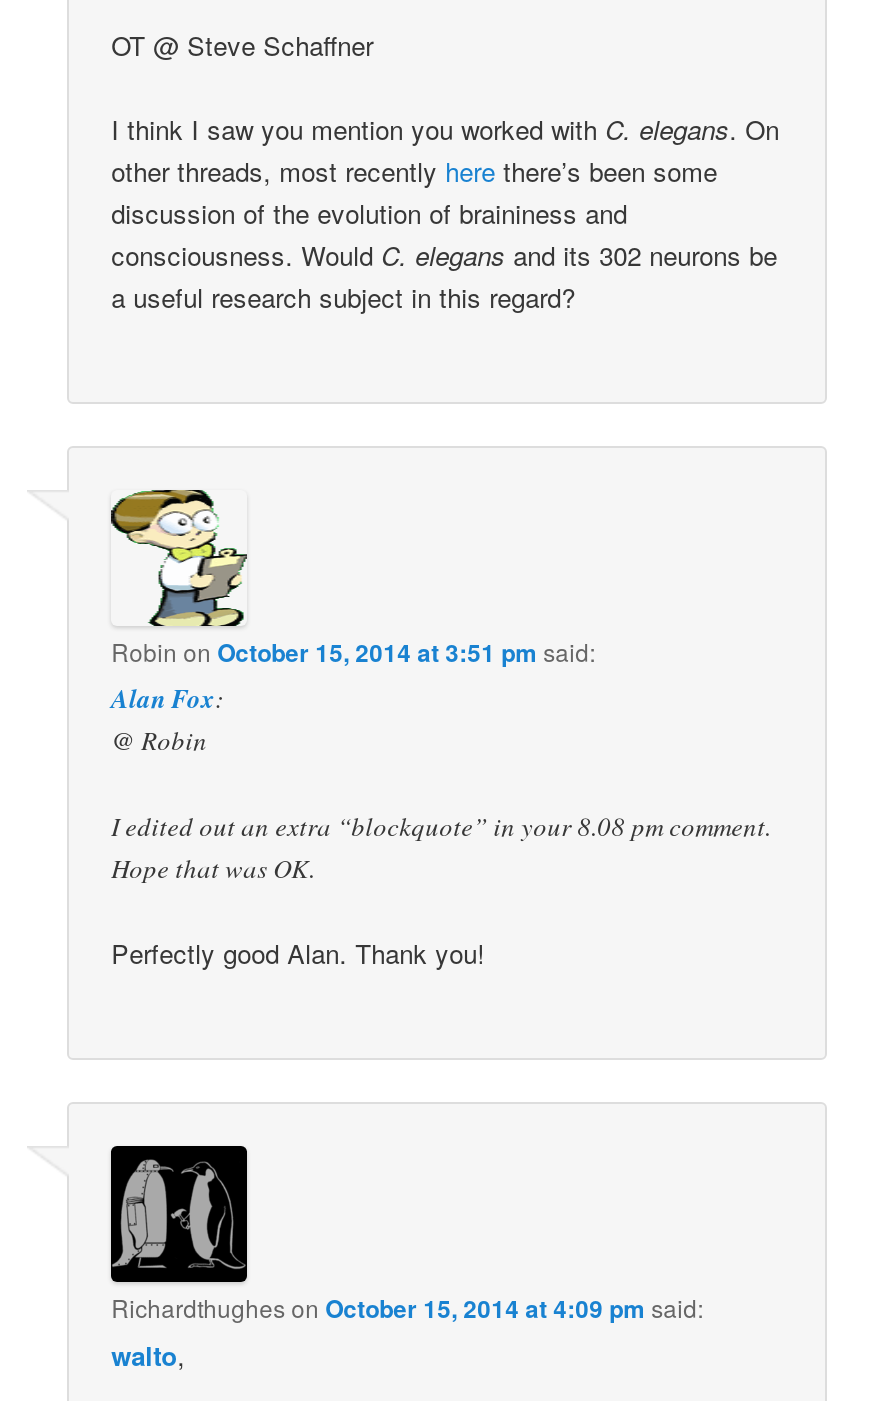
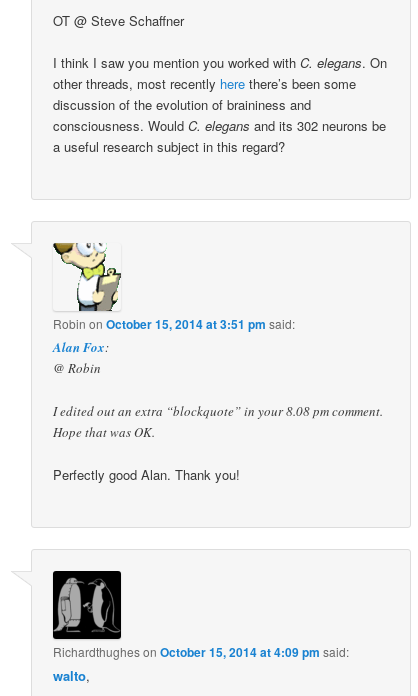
- [image]
+ [image]
